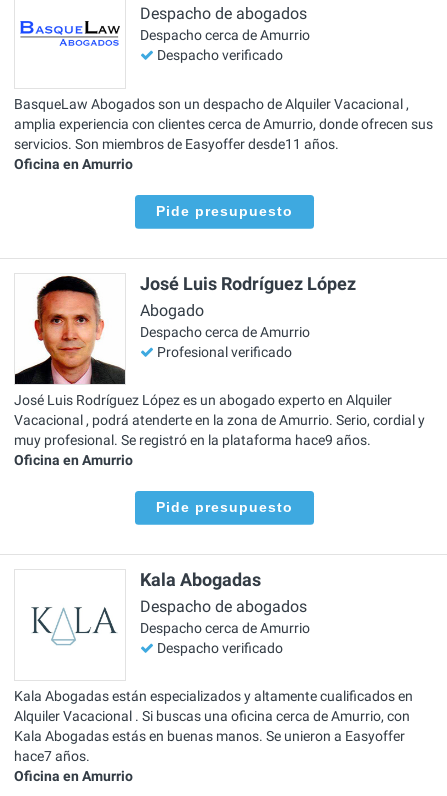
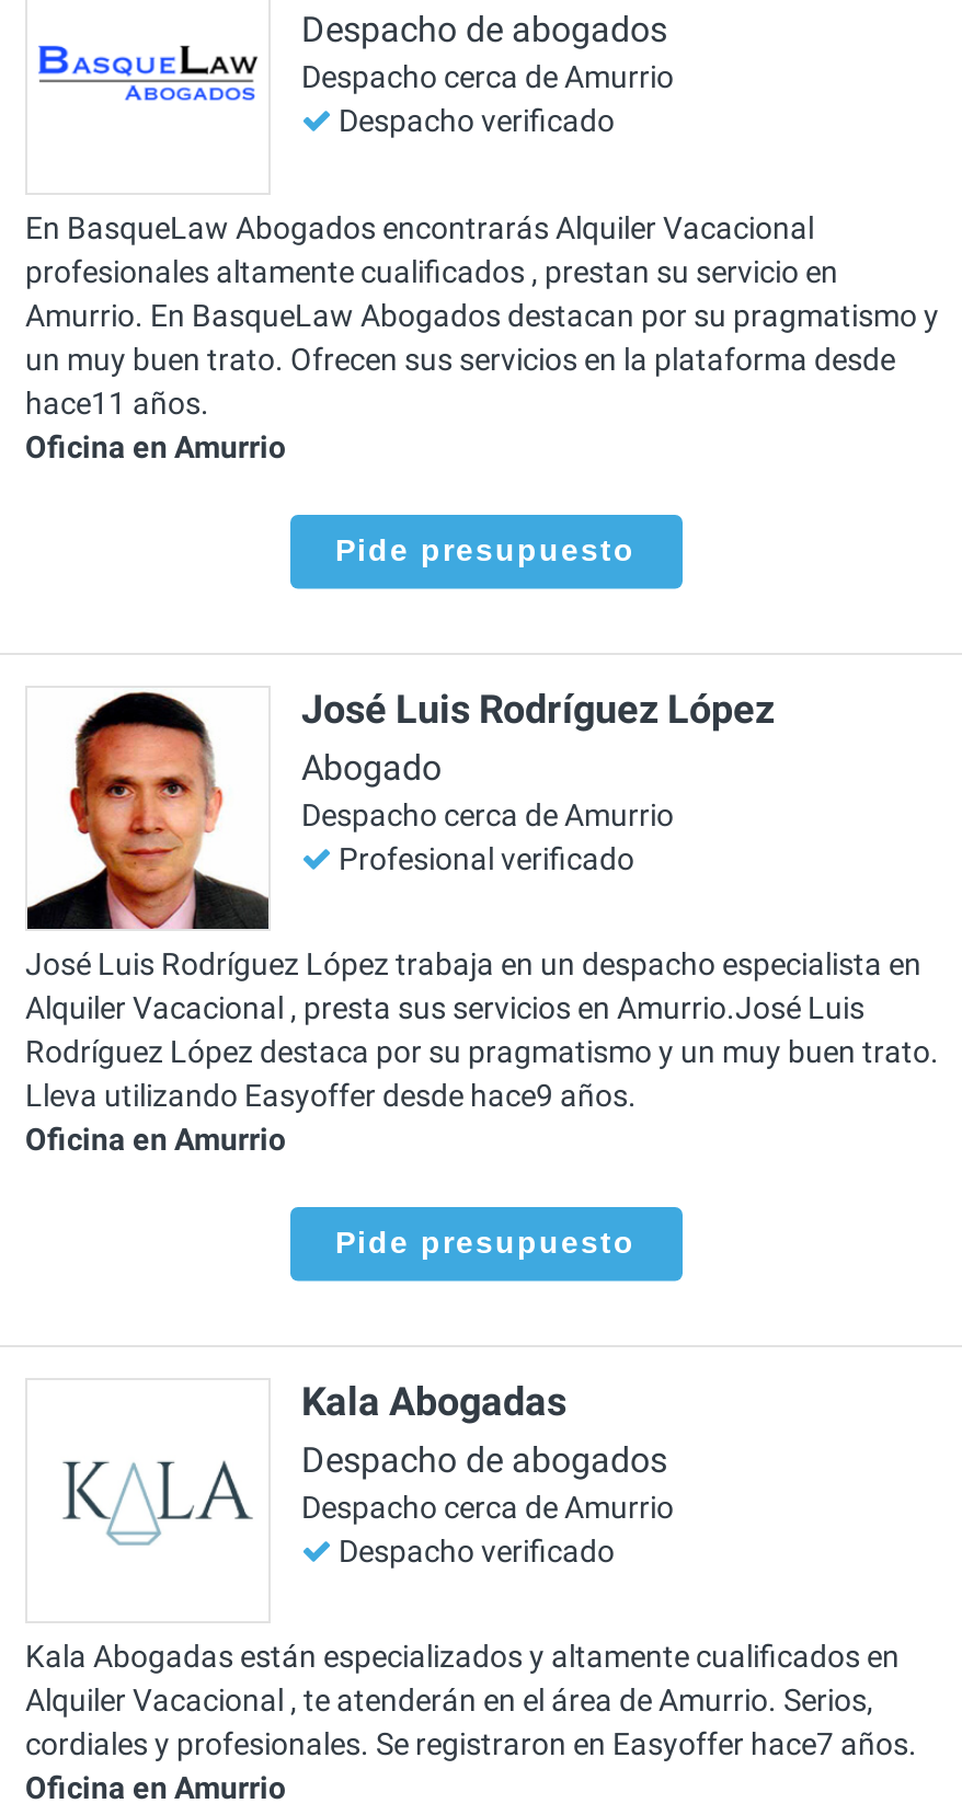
- BasqueLaw Abogados son un despacho de Alquiler Vacacional ,
- amplia experiencia con clientes cerca de Amurrio, donde ofrecen sus
- servicios. Son miembros de Easyoffer desde11 años.
+ En BasqueLaw Abogados encontrarás Alquiler Vacacional
+ profesionales altamente cualificados , prestan su servicio en
+ Amurrio. En BasqueLaw Abogados destacan por su pragmatismo y
+ un muy buen trato. Ofrecen sus servicios en la plataforma desde
+ hace11 años.

- José Luis Rodríguez López es un abogado experto en Alquiler
- Vacacional , podrá atenderte en la zona de Amurrio. Serio, cordial y
- muy profesional. Se registró en la plataforma hace9 años.
+ José Luis Rodríguez López trabaja en un despacho especialista en
+ Alquiler Vacacional , presta sus servicios en Amurrio.José Luis
+ Rodríguez López destaca por su pragmatismo y un muy buen trato.
+ Lleva utilizando Easyoffer desde hace9 años.

moved down: Oficina en Amurrio | Pide presupuesto | Kala Abogadas | Despacho de abogados | Despacho cerca de Amurrio | Despacho verificado | Kala Abogadas están especializados y altamente cualificados en

- Alquiler Vacacional . Si buscas una oficina cerca de Amurrio, con
- Kala Abogadas estás en buenas manos. Se unieron a Easyoffer
- hace7 años.
+ Alquiler Vacacional , te atenderán en el área de Amurrio. Serios,
+ cordiales y profesionales. Se registraron en Easyoffer hace7 años.
